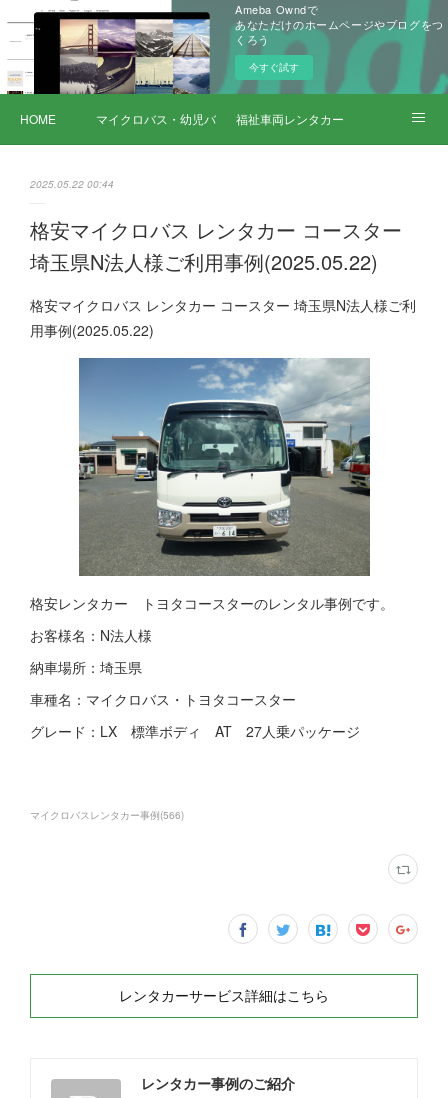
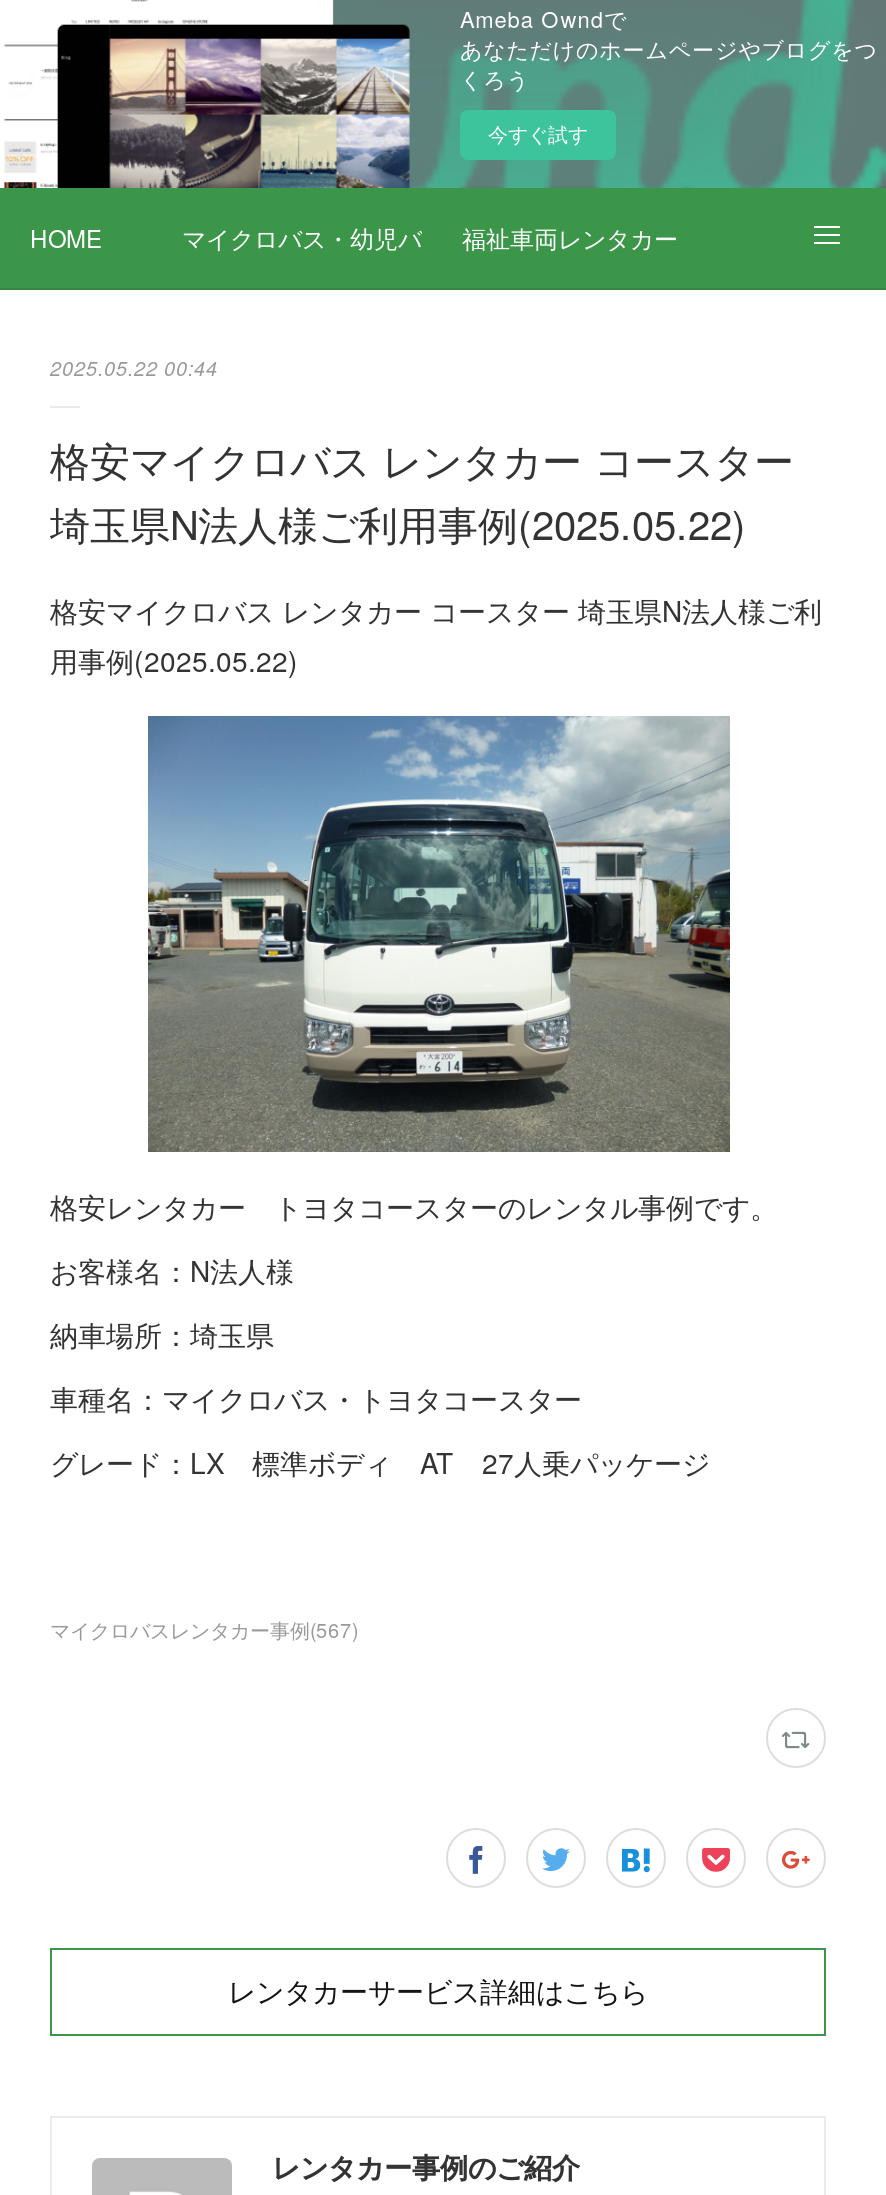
- マイクロバスレンタカー事例(566)
+ マイクロバスレンタカー事例(567)
